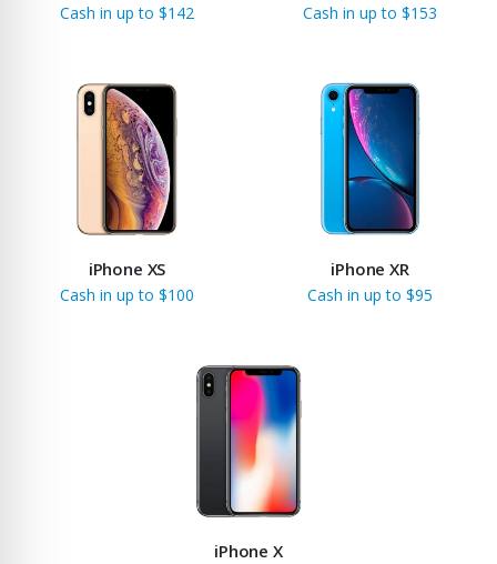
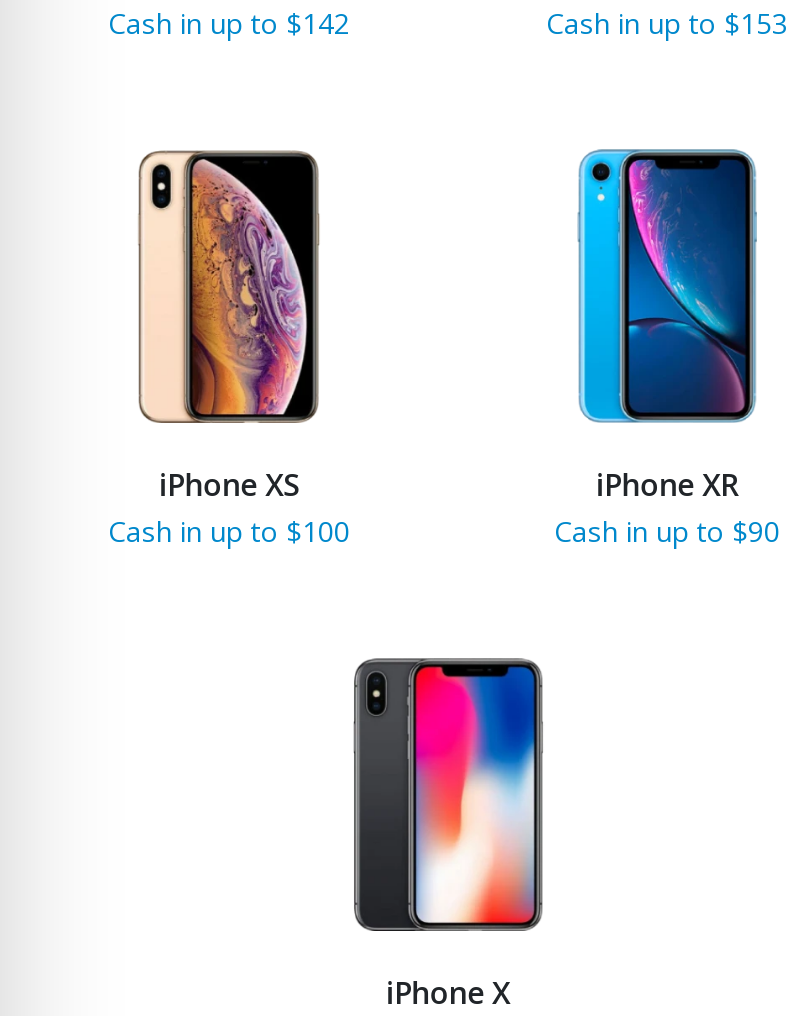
- Cash in up to $95
+ Cash in up to $90
